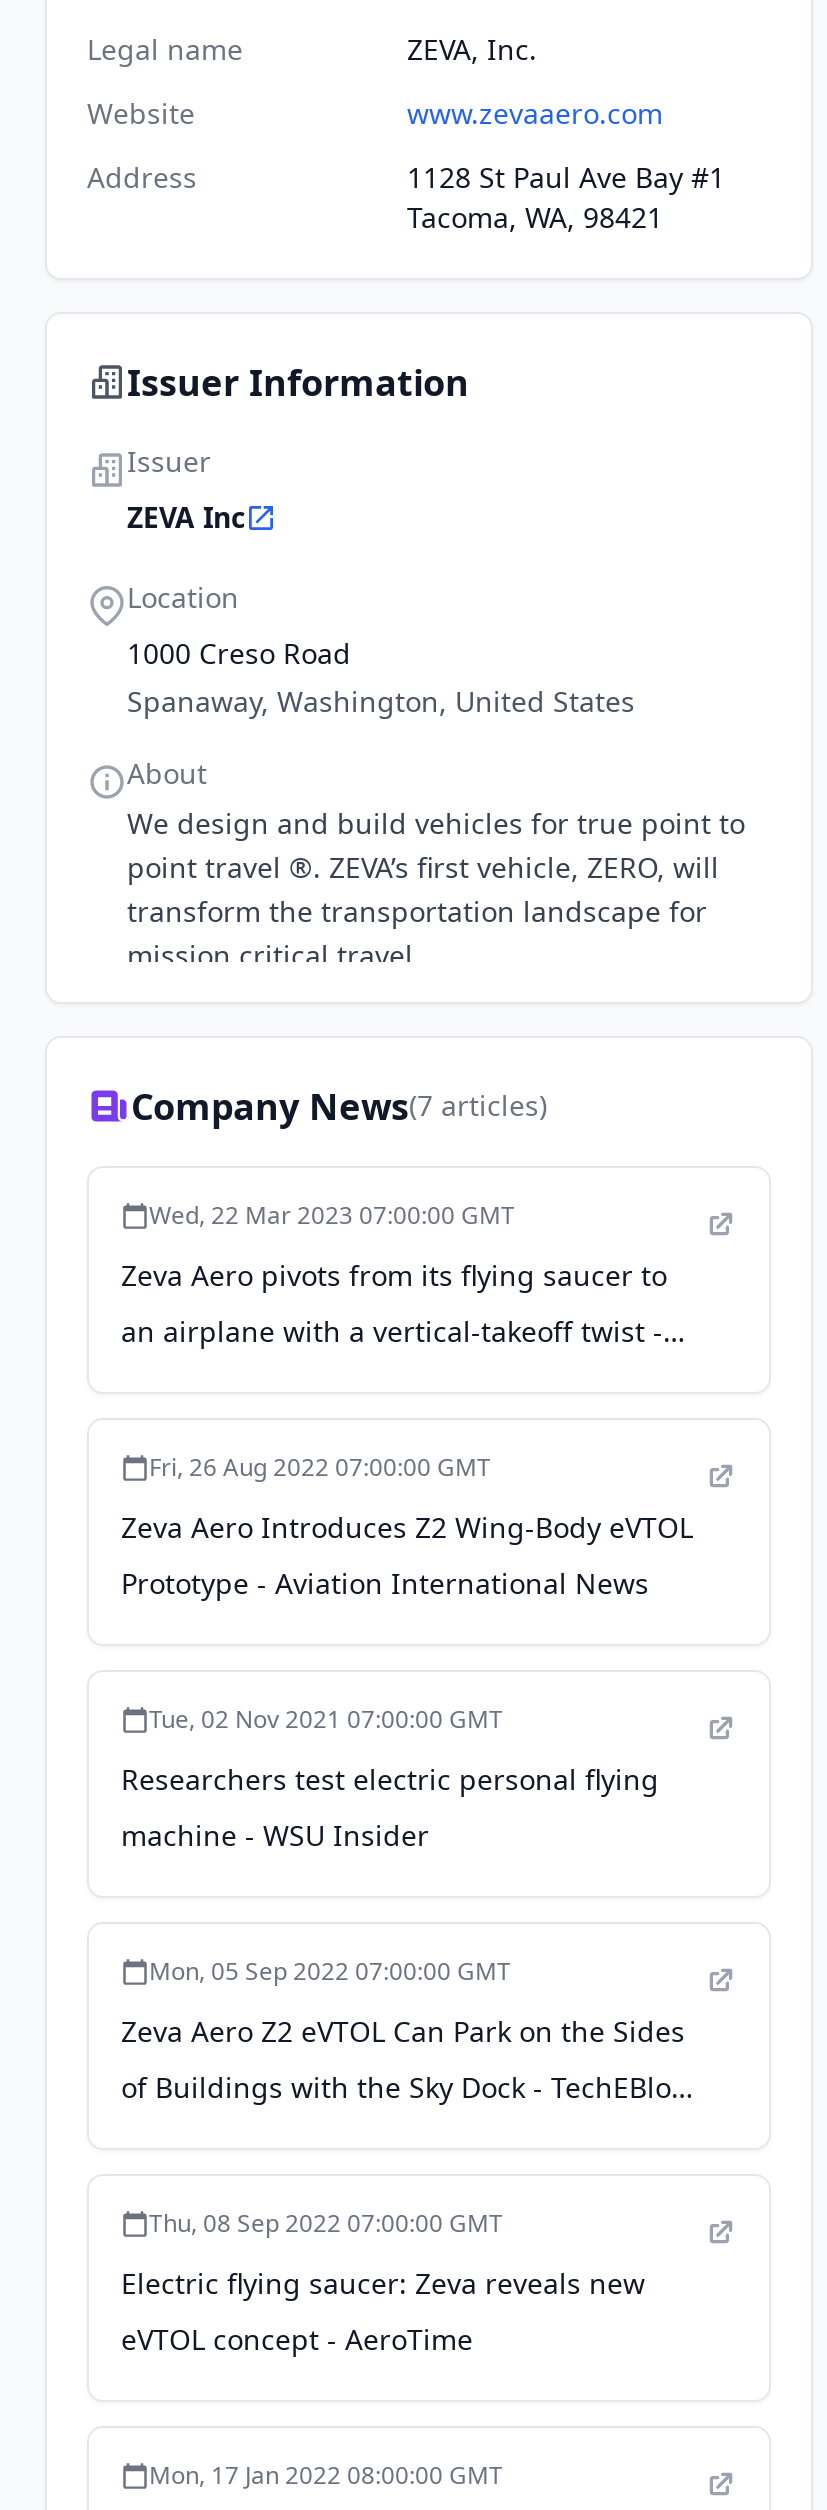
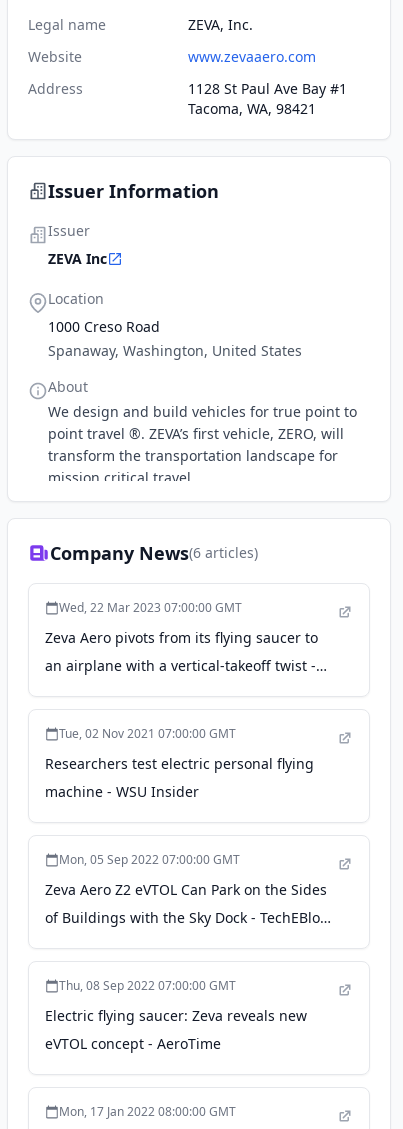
- Company News(7 articles)
+ Company News(6 articles)

- Fri, 26 Aug 2022 07:00:00 GMT
- Zeva Aero Introduces Z2 Wing-Body eVTOL
- Prototype - Aviation International News
